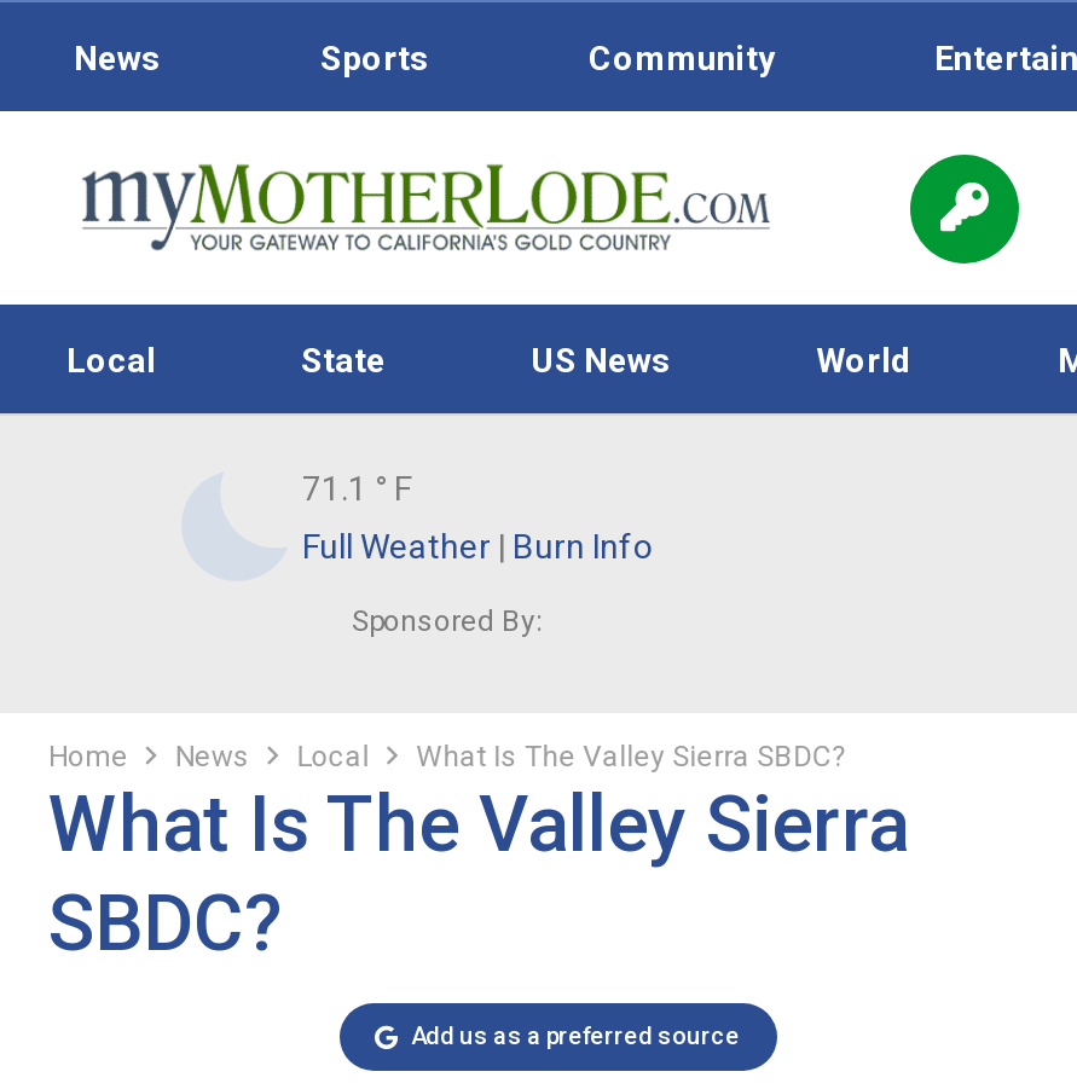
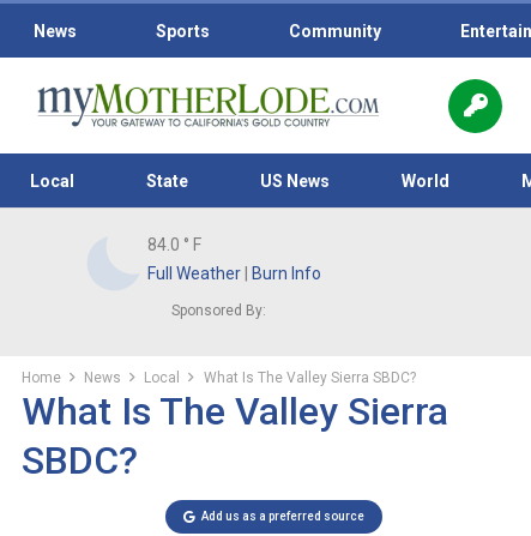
- 71.1 ° F
+ 84.0 ° F
